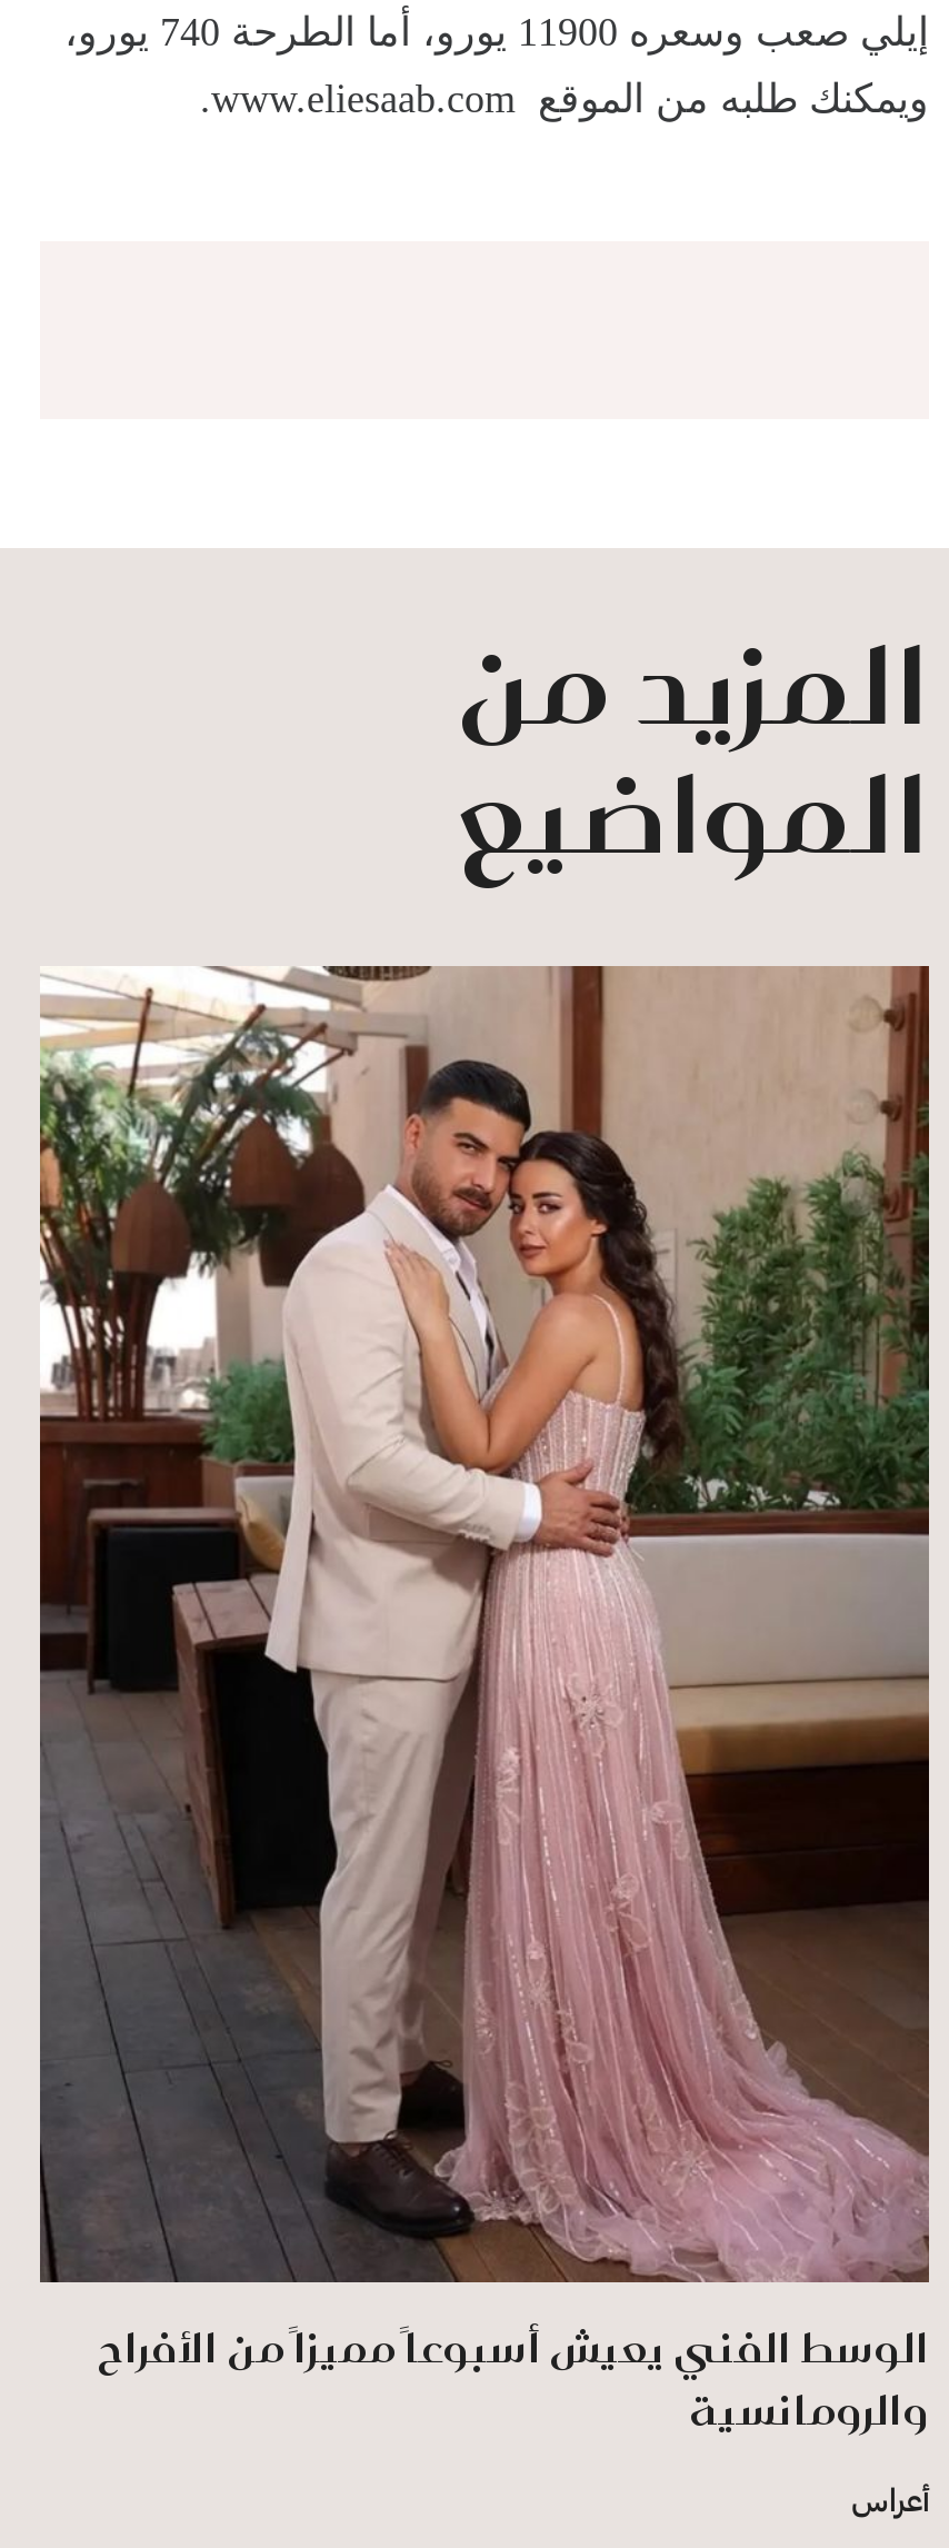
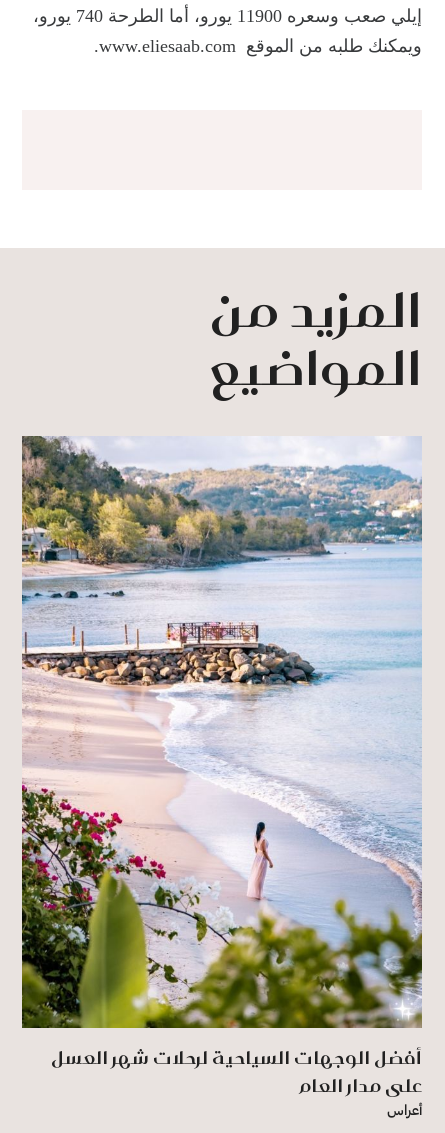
- [image]
- الوسط الفني يعيش أسبوعاً مميزاً من الأفراح
- والرومانسية
+ [image]
+ أفضل الوجهات السياحية لرحلات شهر العسل
+ على مدار العام
